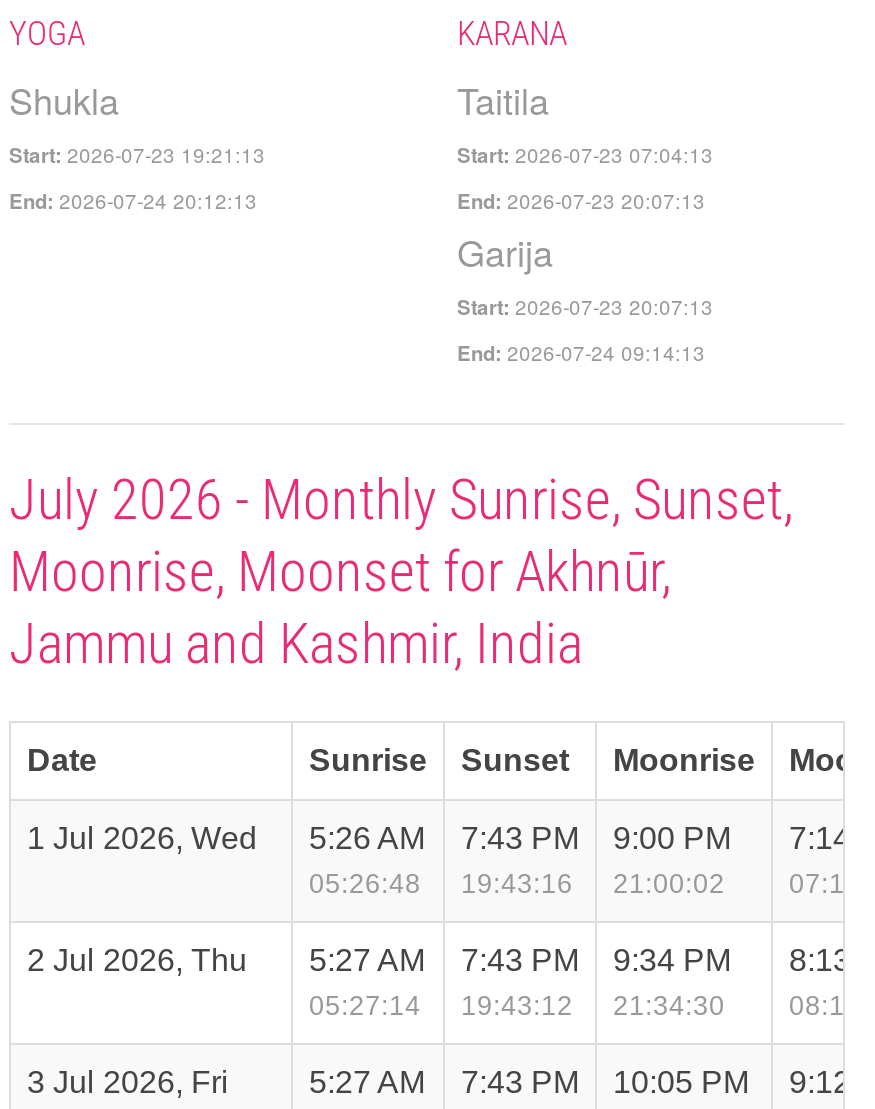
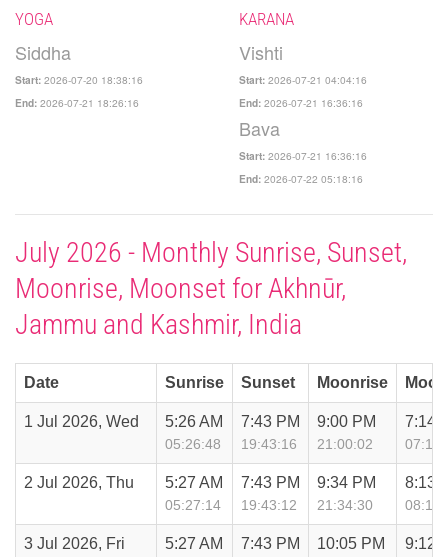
- Shukla
- Start: 2026-07-23 19:21:13
+ Siddha
+ Start: 2026-07-20 18:38:16

- Taitila
- Start: 2026-07-23 07:04:13
+ Vishti
+ Start: 2026-07-21 04:04:16

- End: 2026-07-24 20:12:13
+ End: 2026-07-21 18:26:16

- End: 2026-07-23 20:07:13
- Garija
- Start: 2026-07-23 20:07:13
+ End: 2026-07-21 16:36:16
+ Bava
+ Start: 2026-07-21 16:36:16

- End: 2026-07-24 09:14:13
+ End: 2026-07-22 05:18:16
